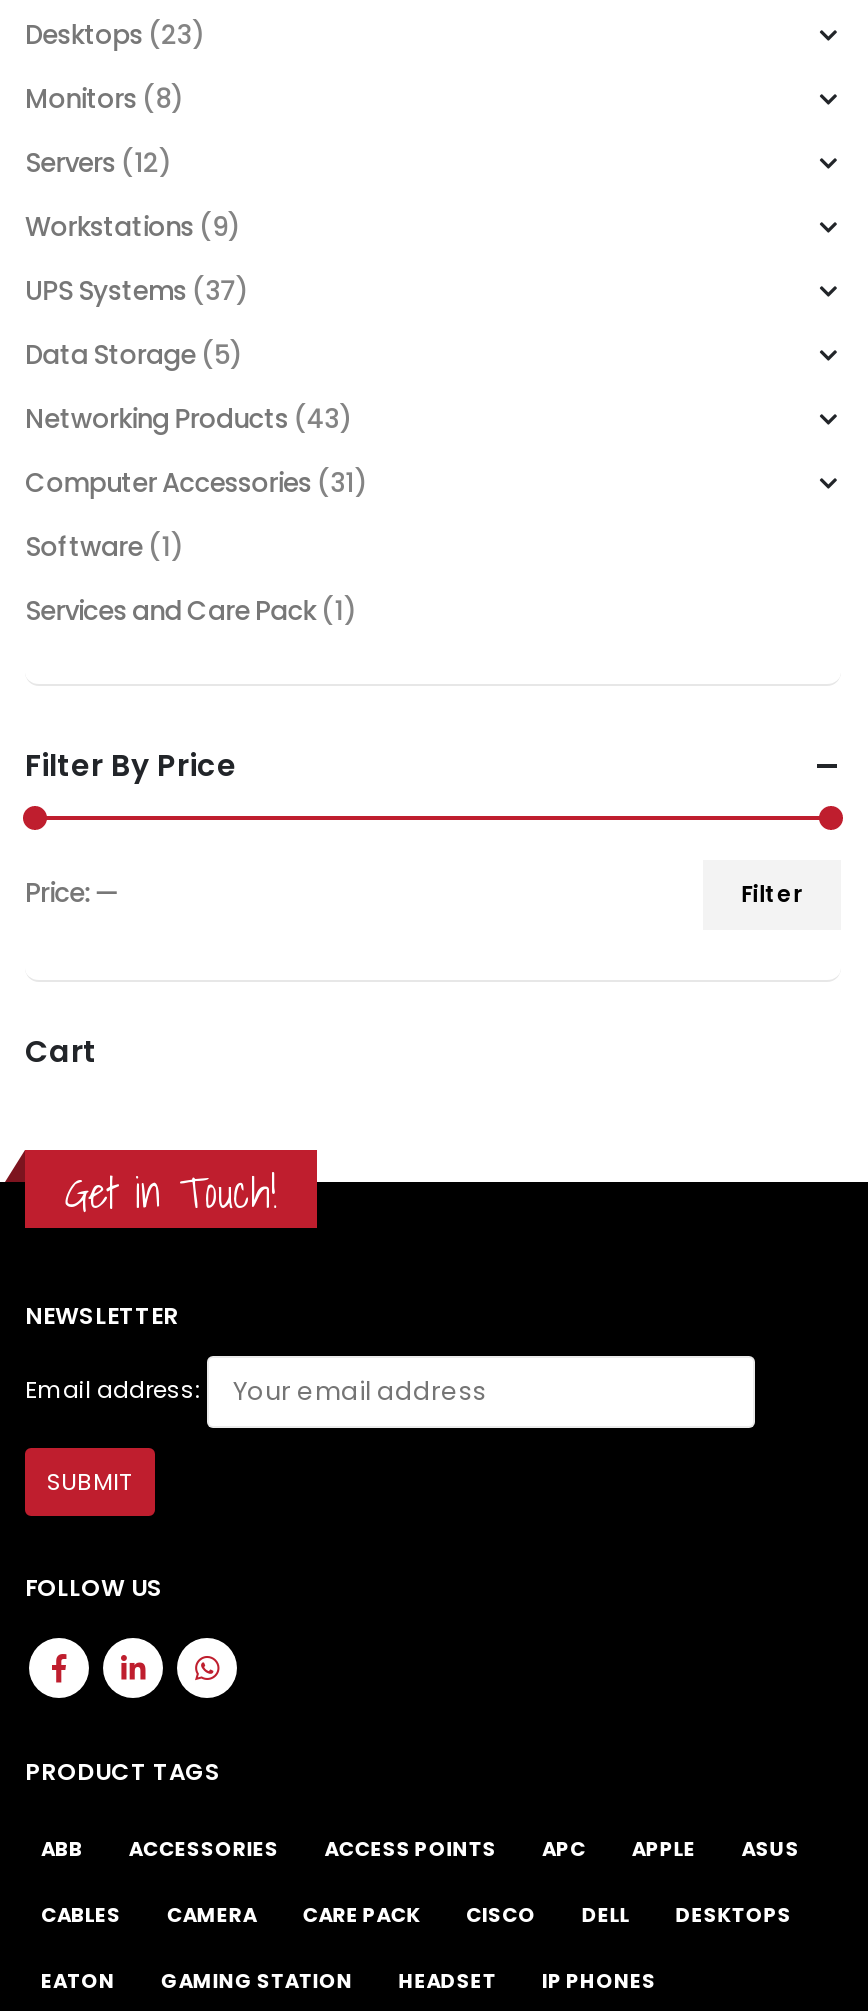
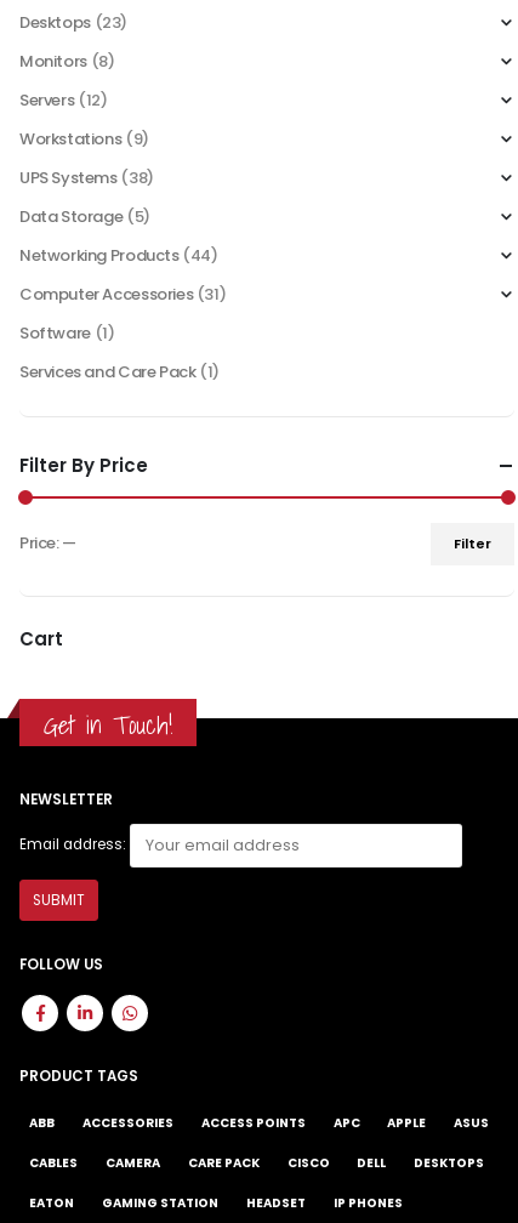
- UPS Systems (37)
+ UPS Systems (38)

- Networking Products (43)
+ Networking Products (44)
